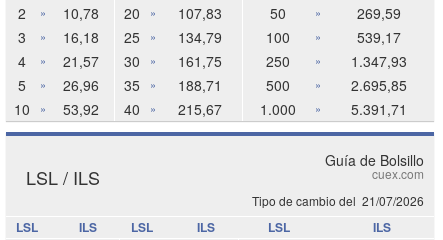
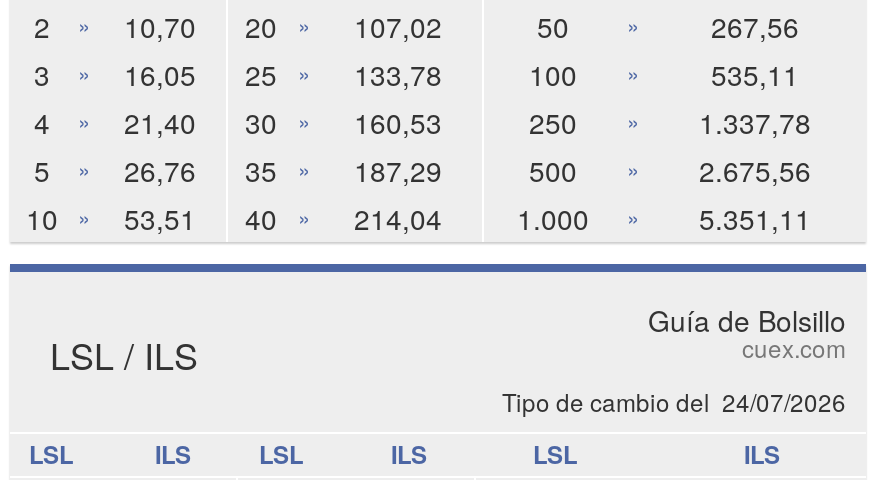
- 10,78
+ 10,70

- 107,83
+ 107,02

- 269,59
+ 267,56

- 16,18
+ 16,05

- 134,79
+ 133,78

- 539,17
+ 535,11

- 21,57
+ 21,40

- 161,75
+ 160,53

- 1.347,93
+ 1.337,78

- 26,96
+ 26,76

- 188,71
+ 187,29

- 2.695,85
+ 2.675,56

- 53,92
+ 53,51

- 215,67
+ 214,04

- 5.391,71
+ 5.351,11

- Tipo de cambio del 21/07/2026
+ Tipo de cambio del 24/07/2026
